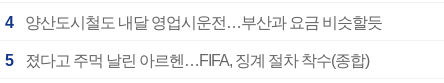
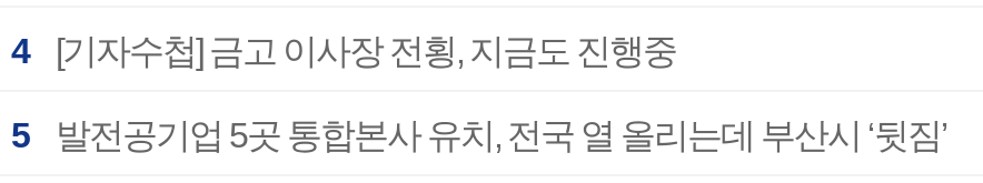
- 양산도시철도 내달 영업시운전…부산과 요금 비슷할듯
+ [기자수첩] 금고 이사장 전횡, 지금도 진행중

- 졌다고 주먹 날린 아르헨…FIFA, 징계 절차 착수(종합)
+ 발전공기업 5곳 통합본사 유치, 전국 열 올리는데 부산시 ‘뒷짐’
